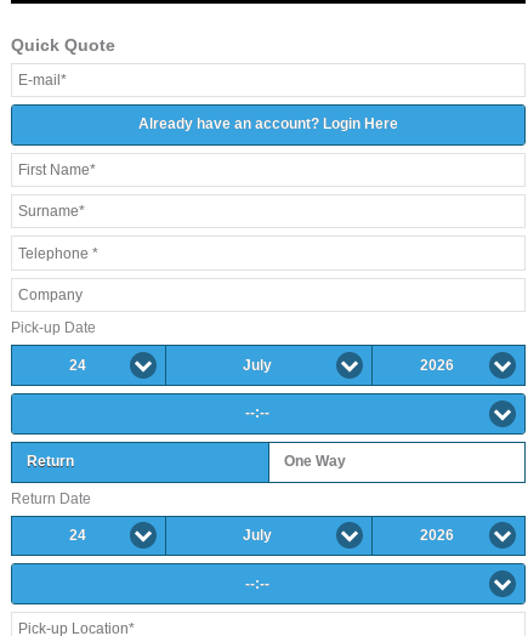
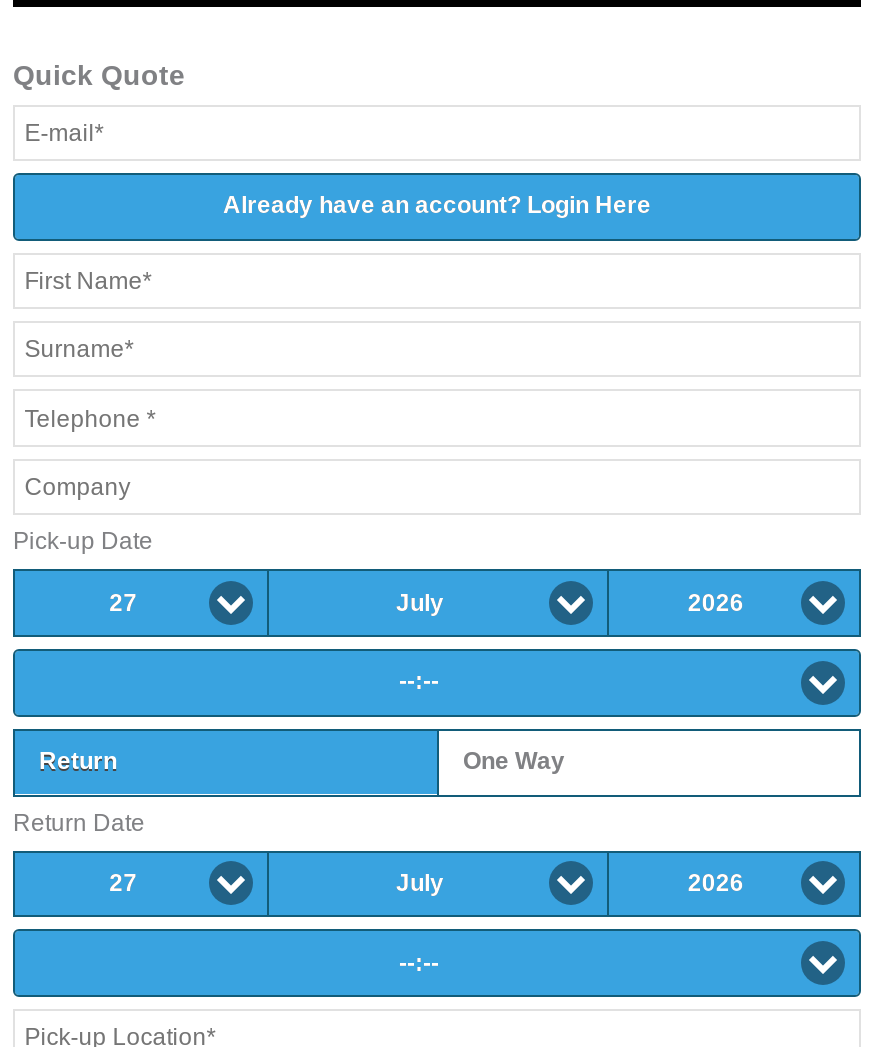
- 24
+ 27

- 24
+ 27
